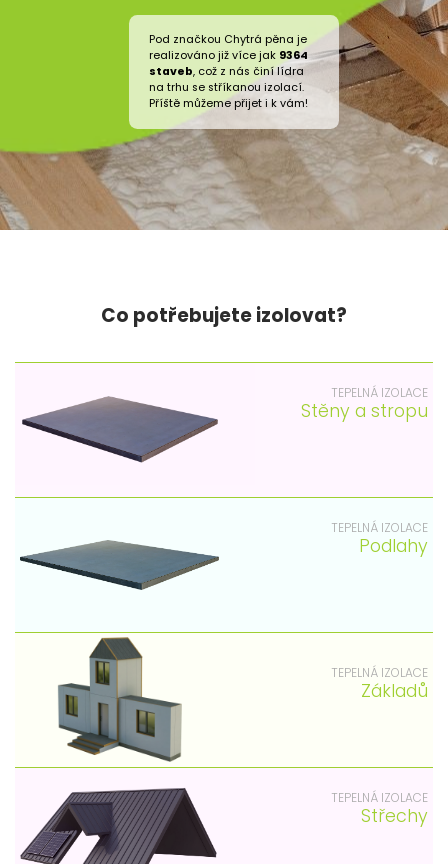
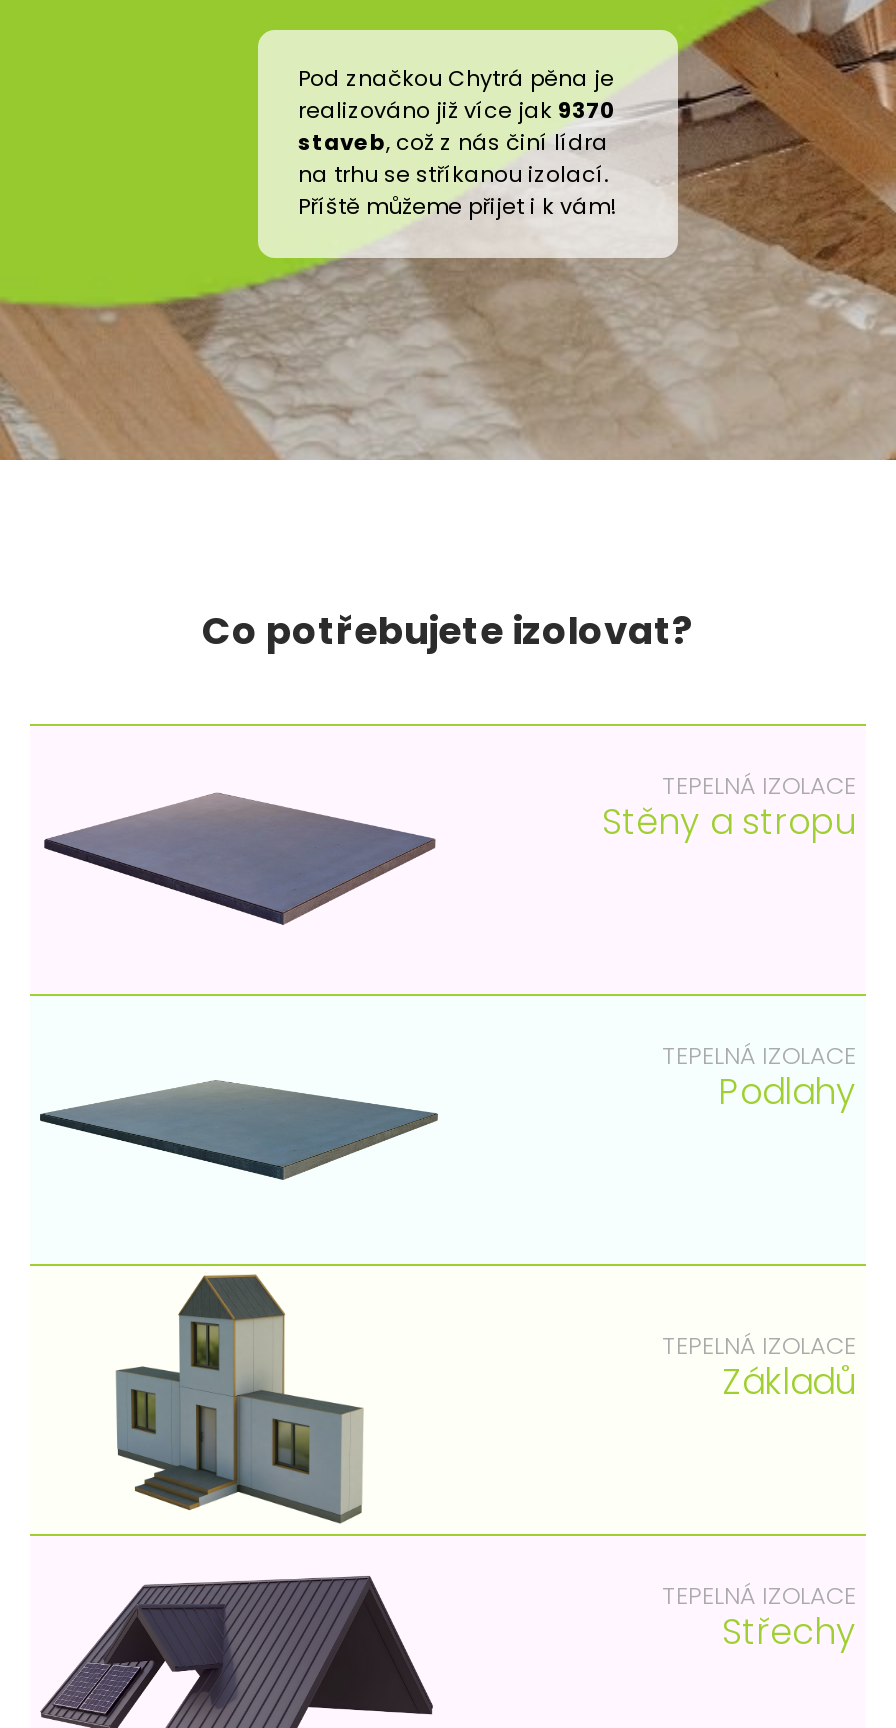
- realizováno již více jak 9364
+ realizováno již více jak 9370
